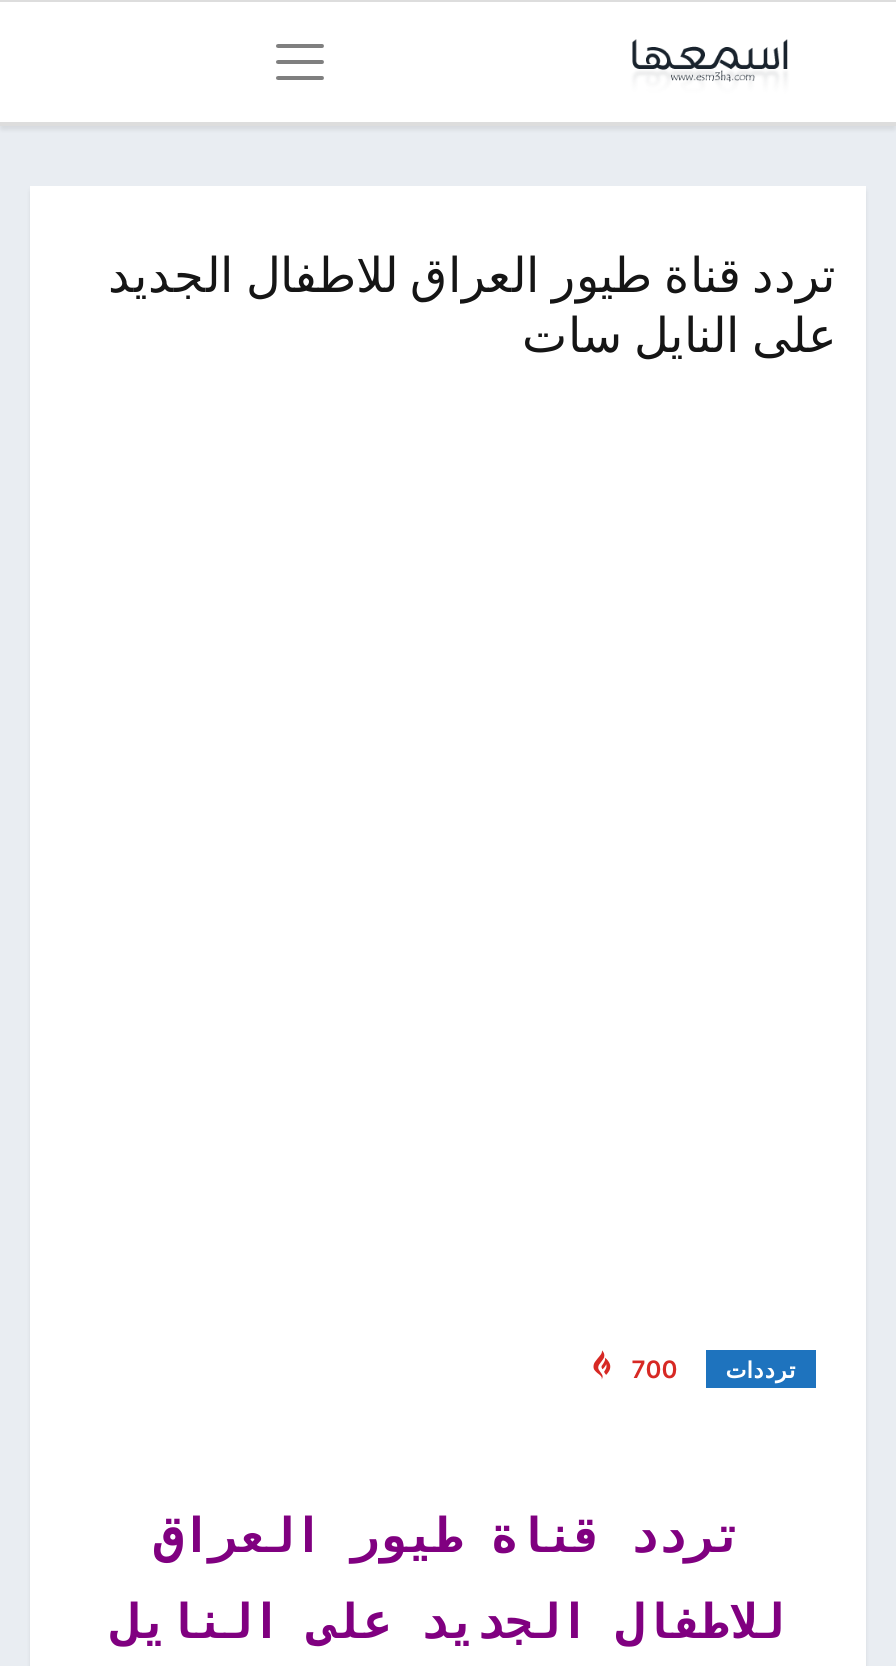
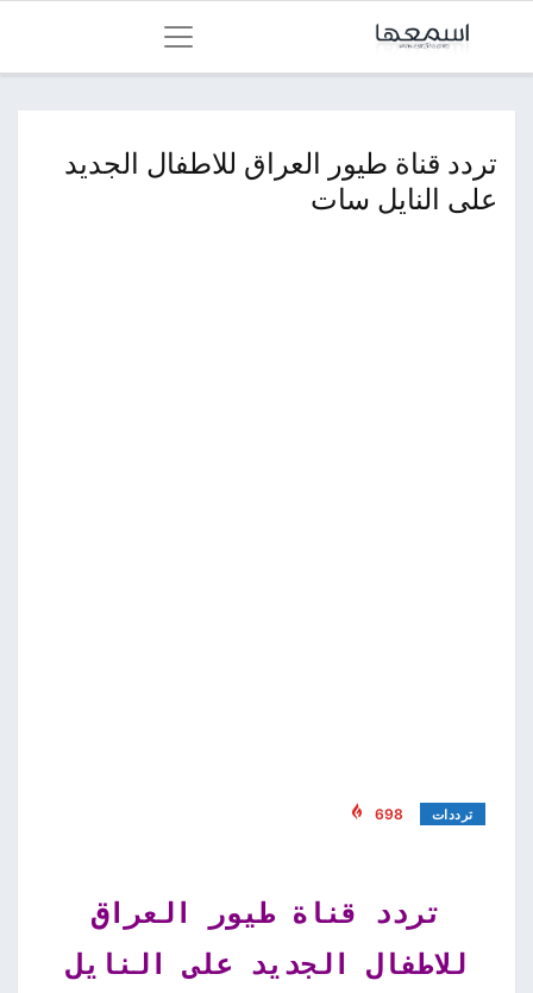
- ترددات 700
+ ترددات 698
